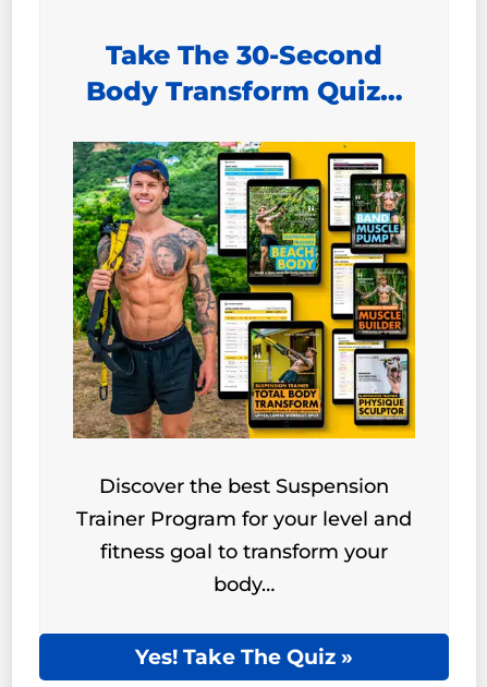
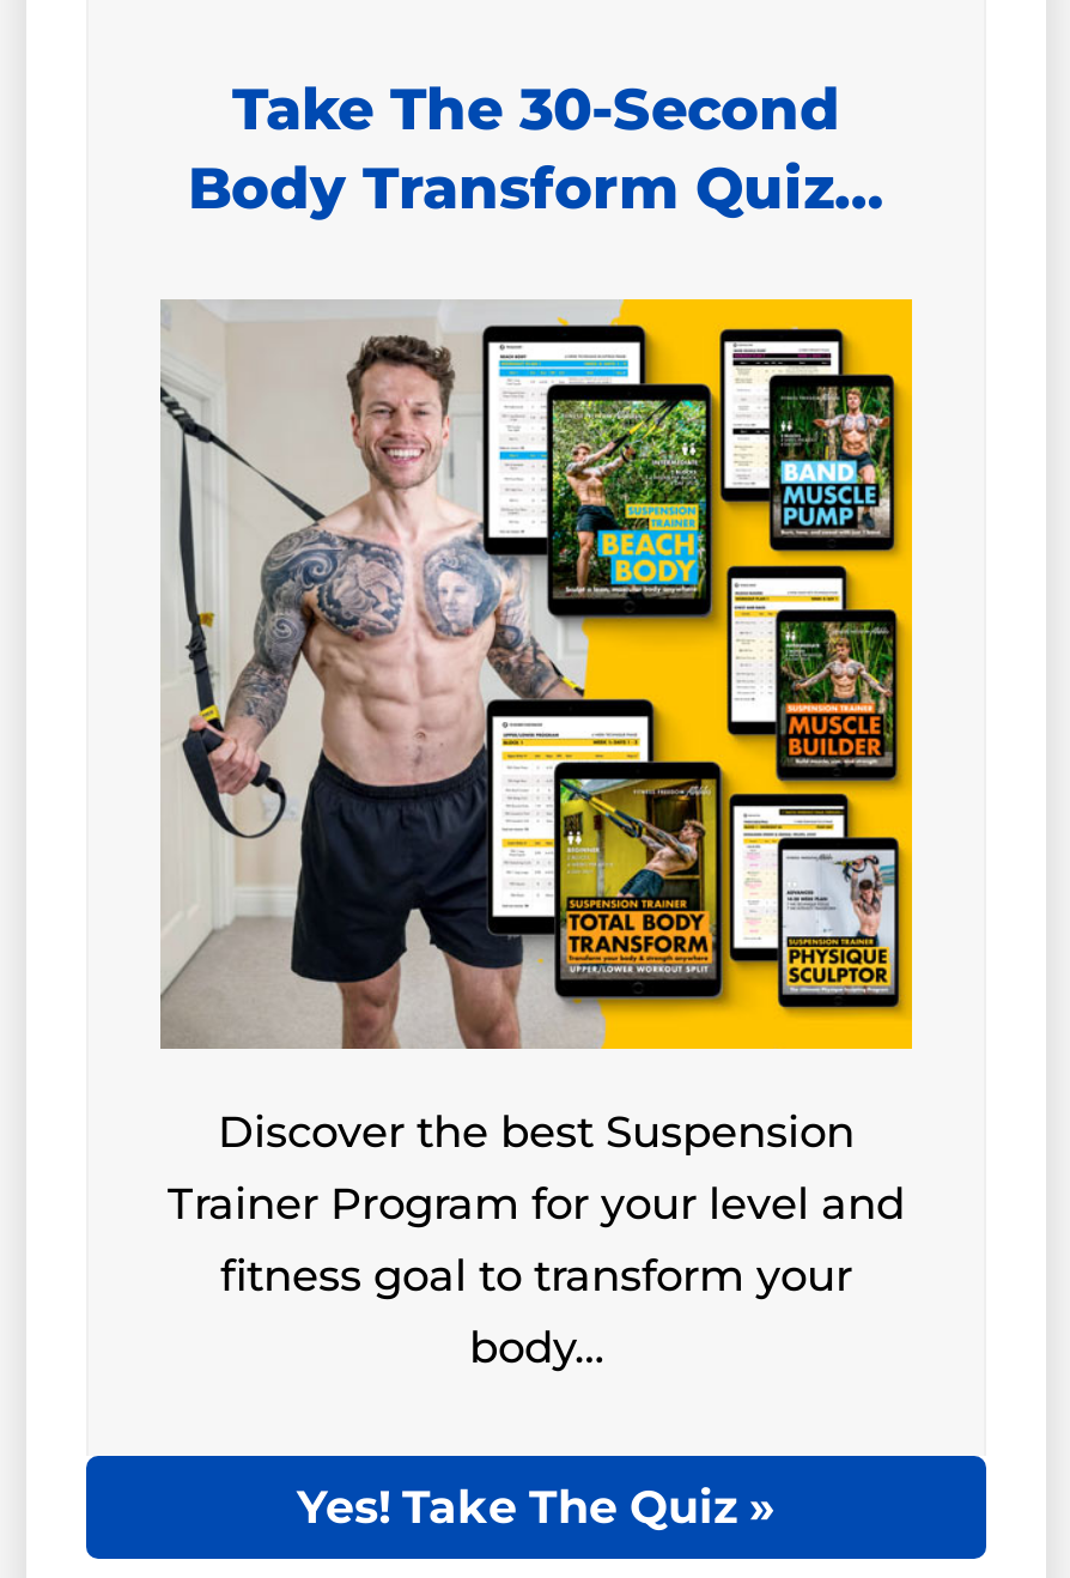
- [image]
+ [image]
